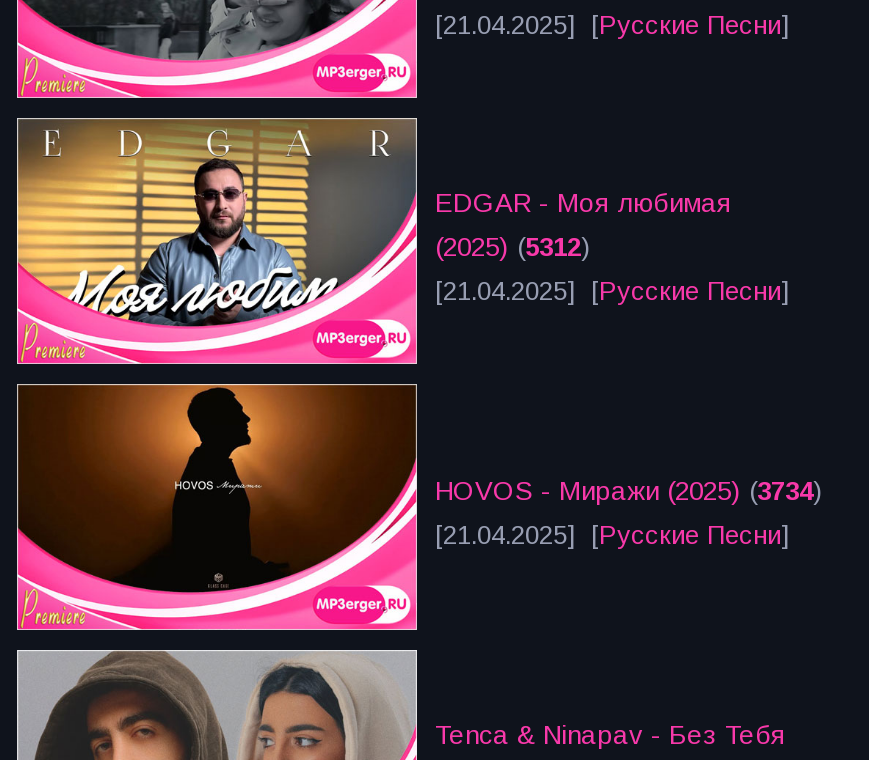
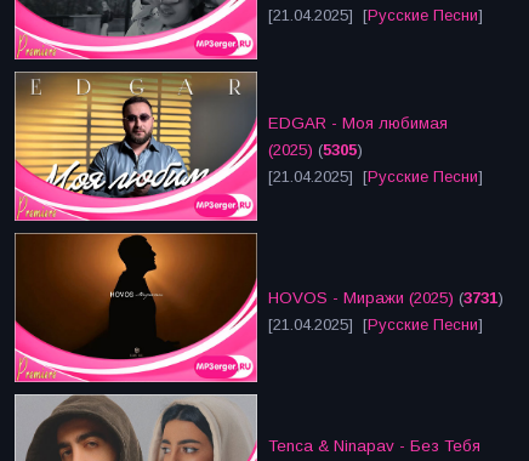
- (2025) (5312)
+ (2025) (5305)

- HOVOS - Миражи (2025) (3734)
+ HOVOS - Миражи (2025) (3731)
